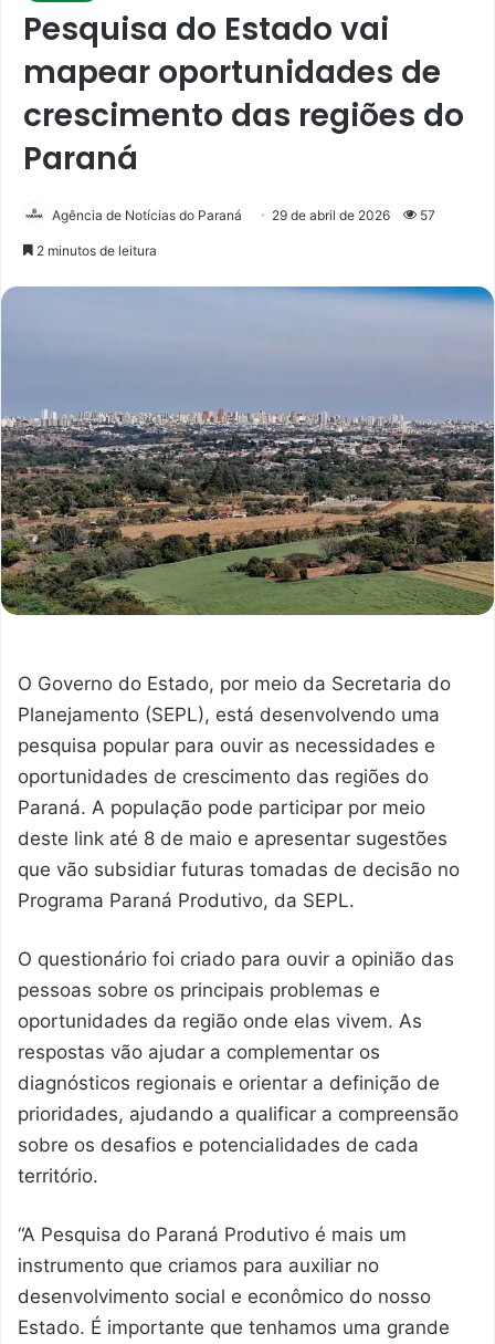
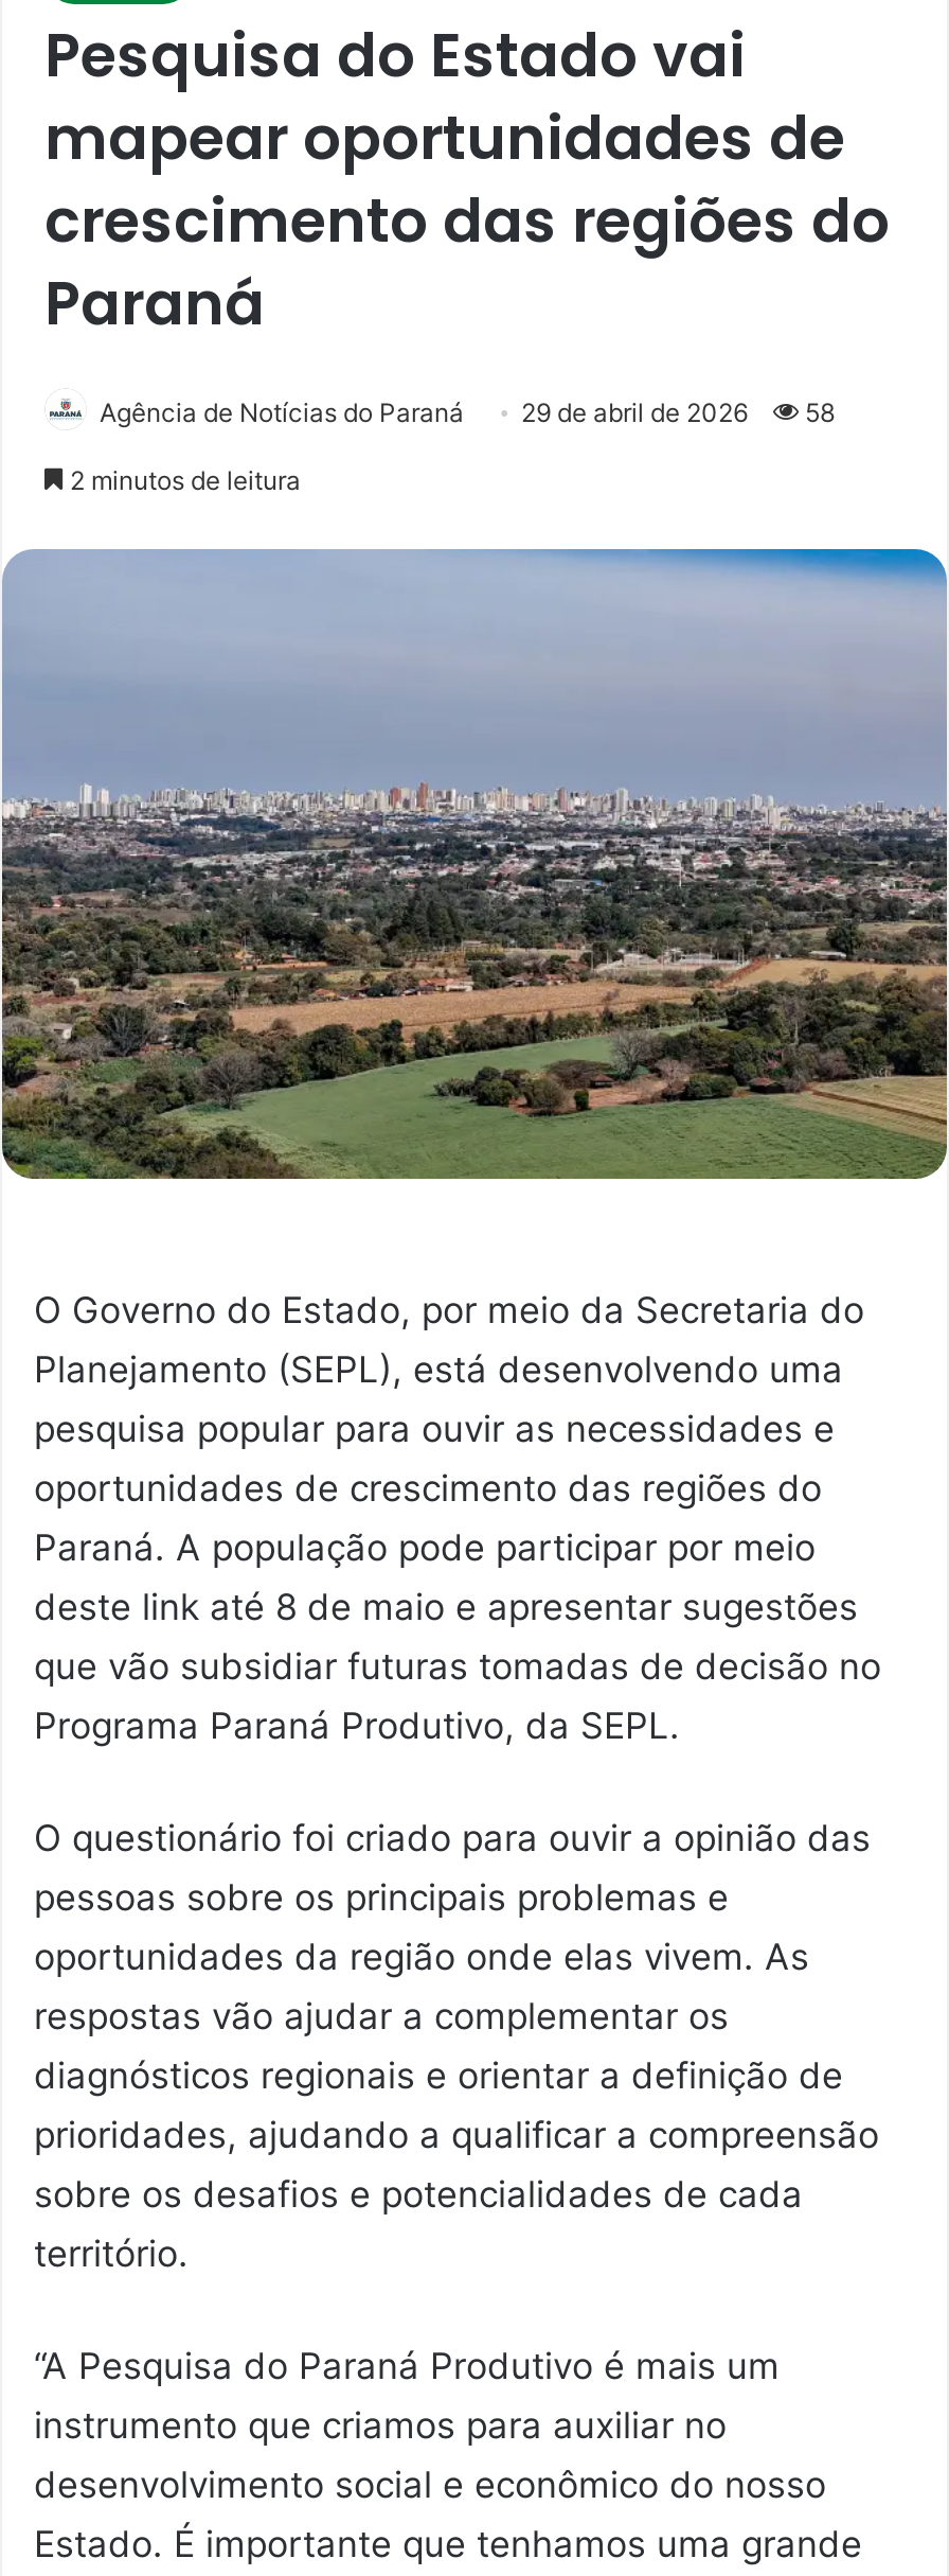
- Agência de Notícias do Paraná 29 de abril de 2026 57
+ Agência de Notícias do Paraná 29 de abril de 2026 58
